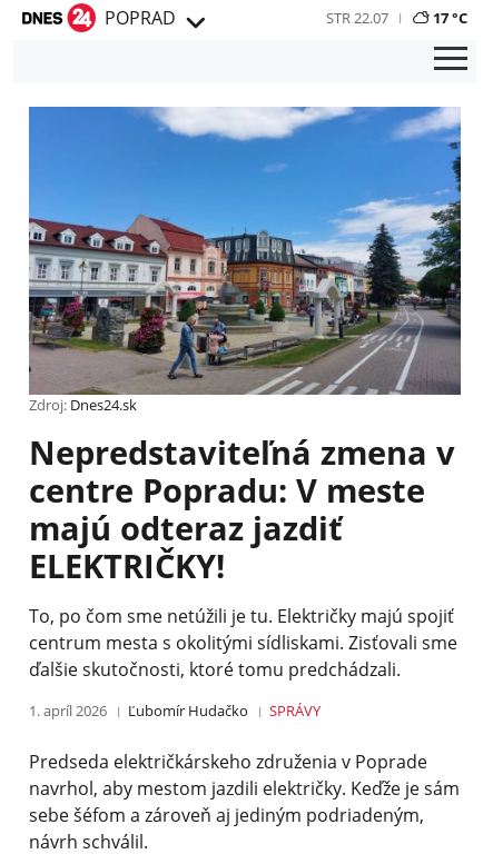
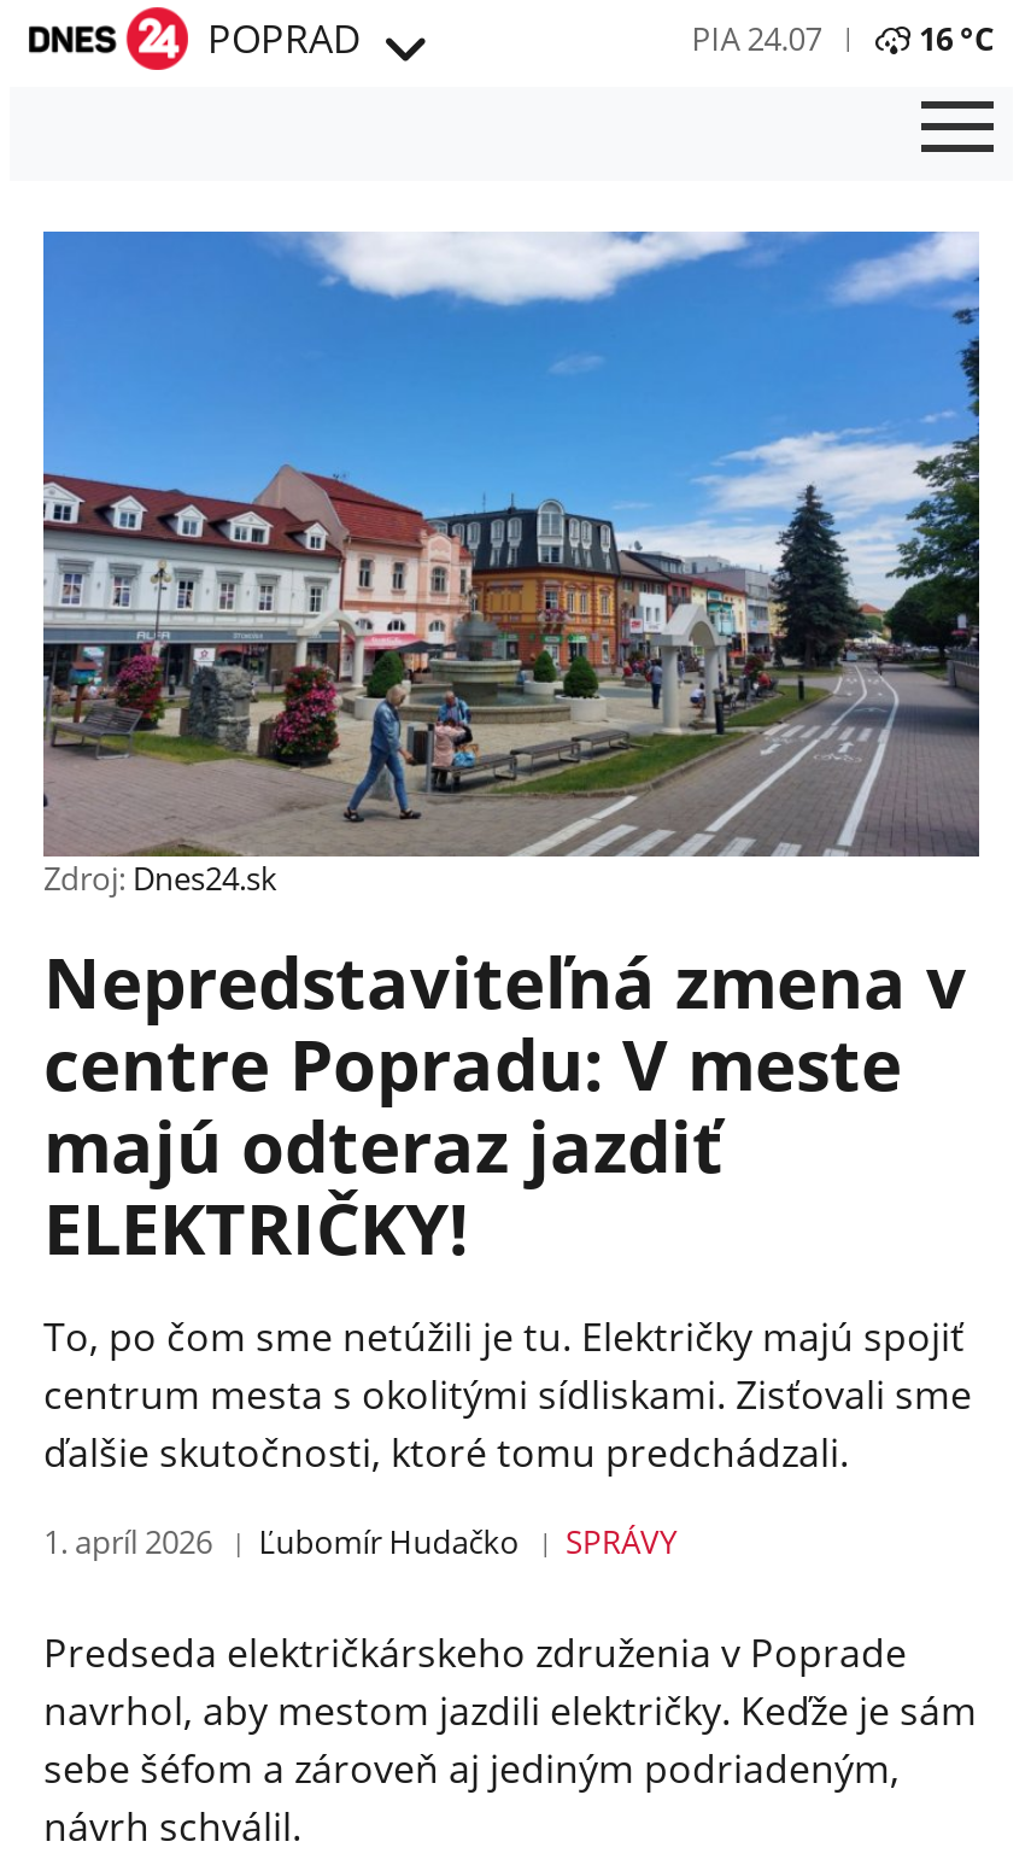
- STR 22.07
- 17 °C
+ PIA 24.07
+ 16 °C
